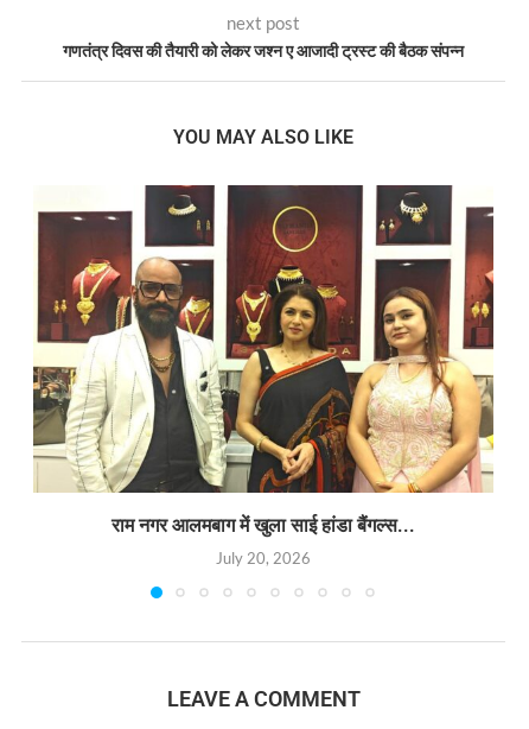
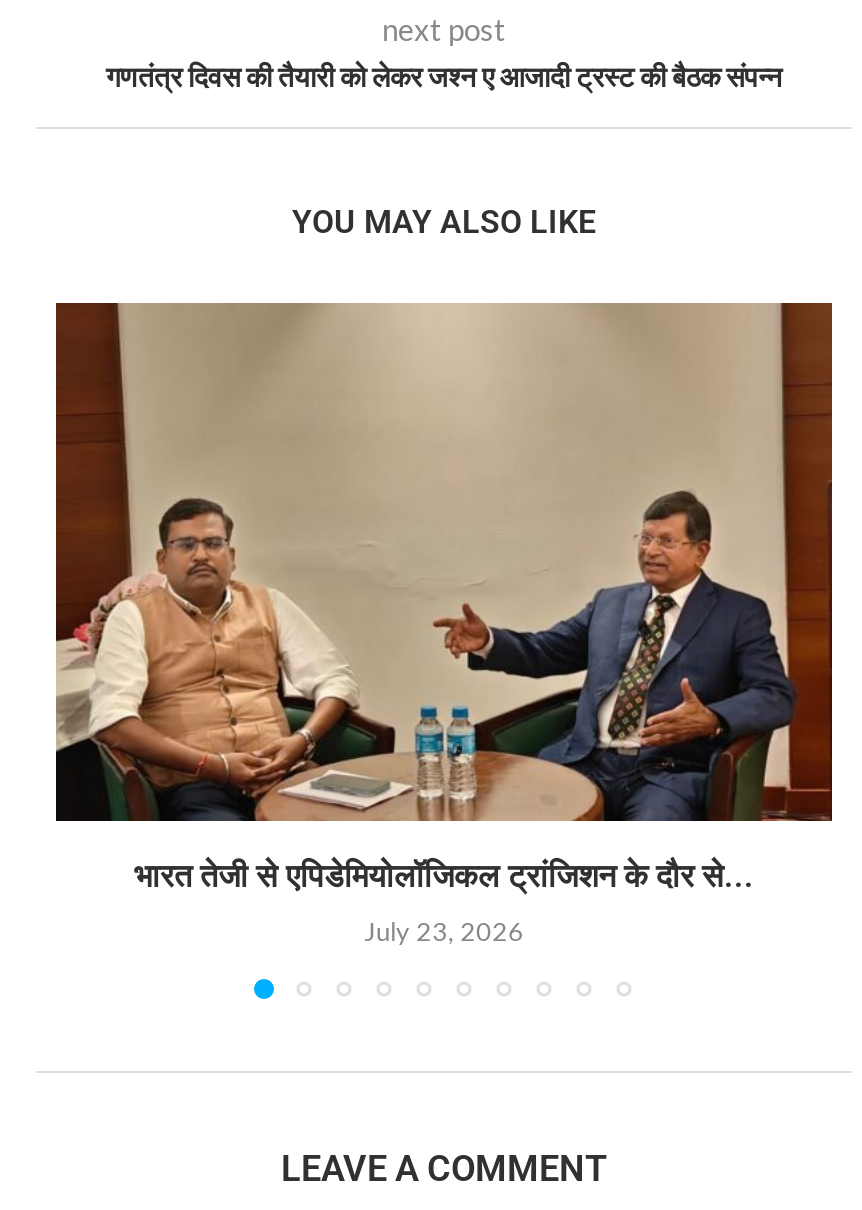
- [image]
- राम नगर आलमबाग में खुला साई हांडा बैंगल्स...
+ [image]
+ भारत तेजी से एपिडेमियोलॉजिकल ट्रांजिशन के दौर से...

- July 20, 2026
+ July 23, 2026
